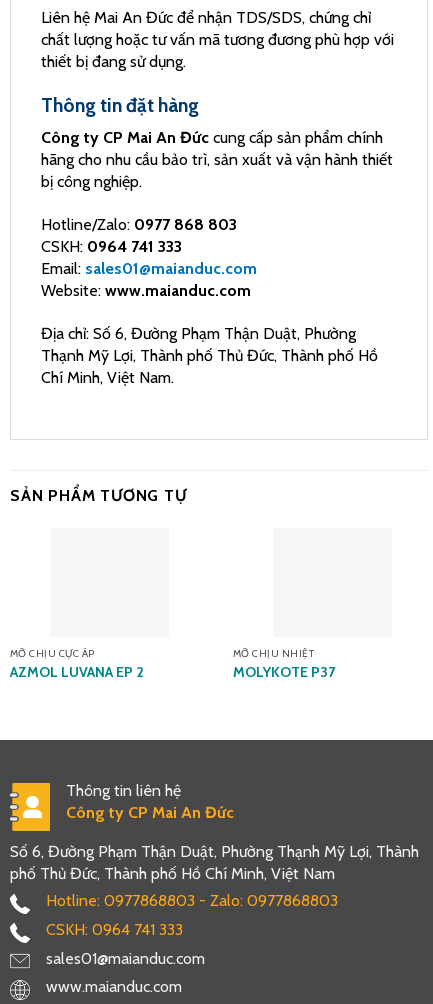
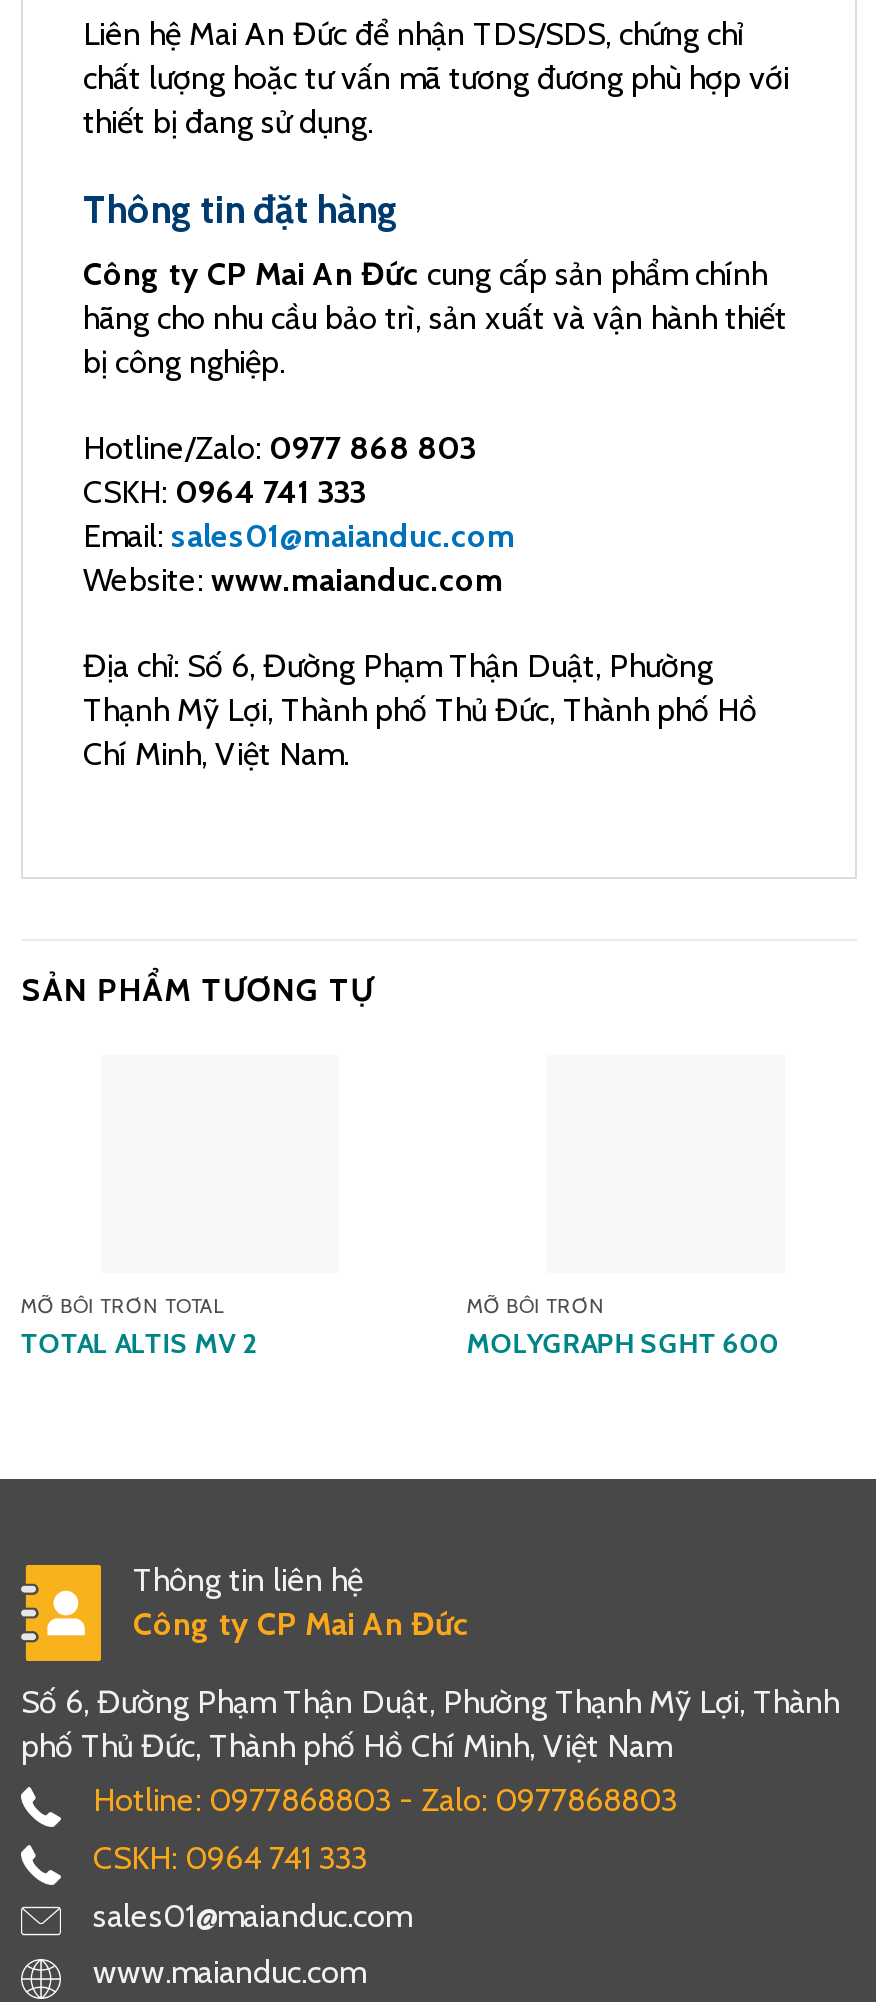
- MỠ CHỊU CỰC ÁP
- AZMOL LUVANA EP 2
+ MỠ BÔI TRƠN TOTAL
+ TOTAL ALTIS MV 2

- MỠ CHỊU NHIỆT
- MOLYKOTE P37
+ MỠ BÔI TRƠN
+ MOLYGRAPH SGHT 600
